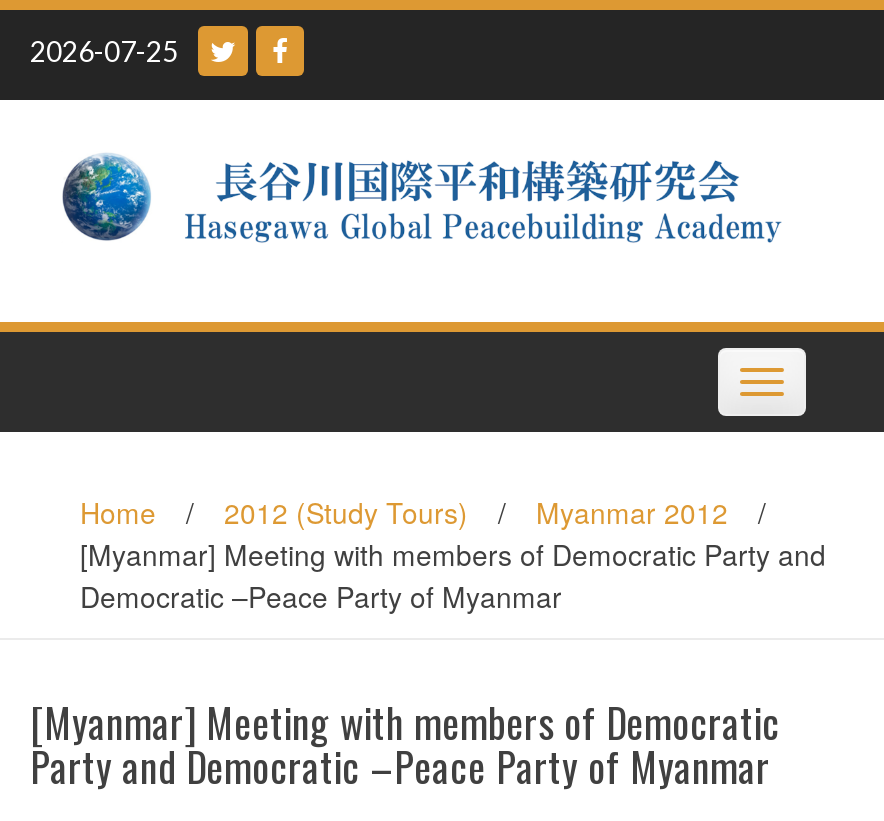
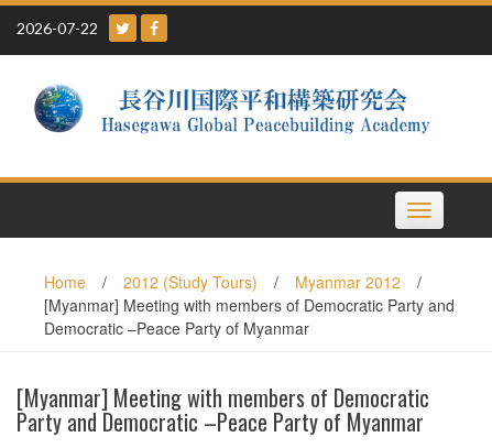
- 2026-07-25
+ 2026-07-22
